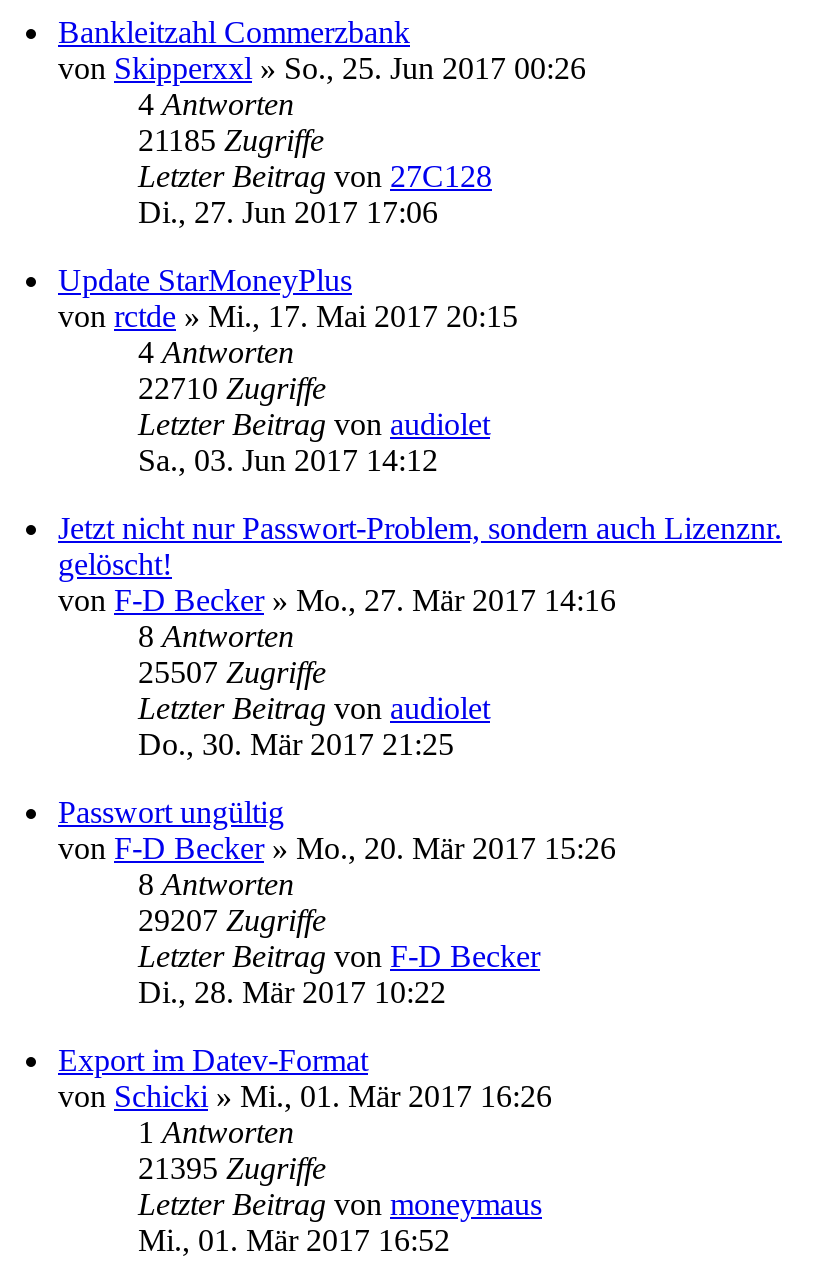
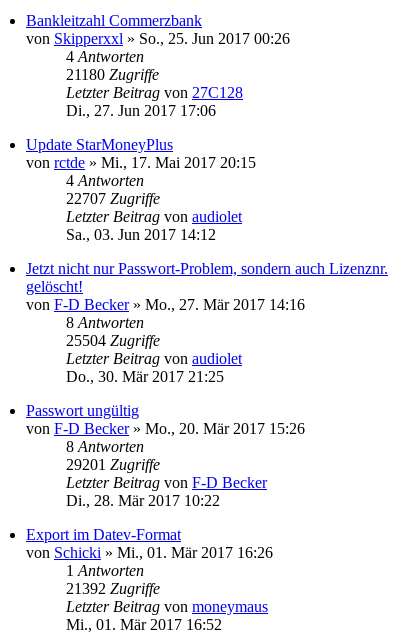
- 21185 Zugriffe
+ 21180 Zugriffe

- 22710 Zugriffe
+ 22707 Zugriffe

- 25507 Zugriffe
+ 25504 Zugriffe

- 29207 Zugriffe
+ 29201 Zugriffe

- 21395 Zugriffe
+ 21392 Zugriffe
